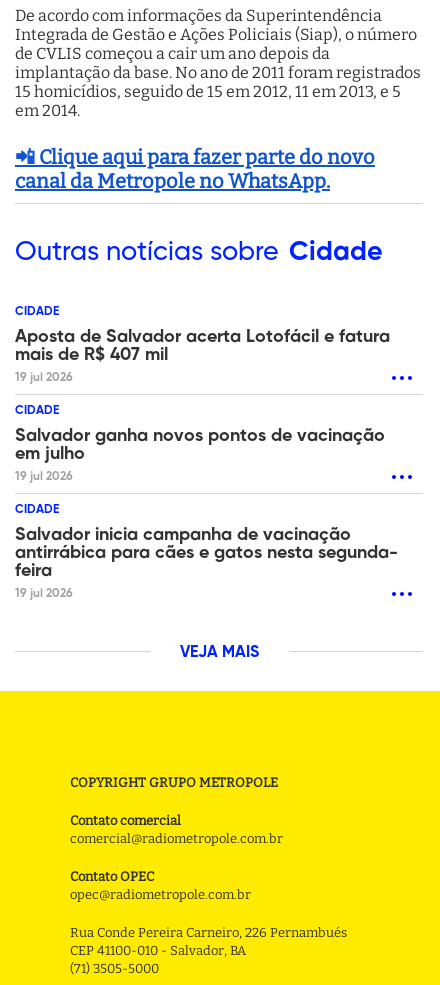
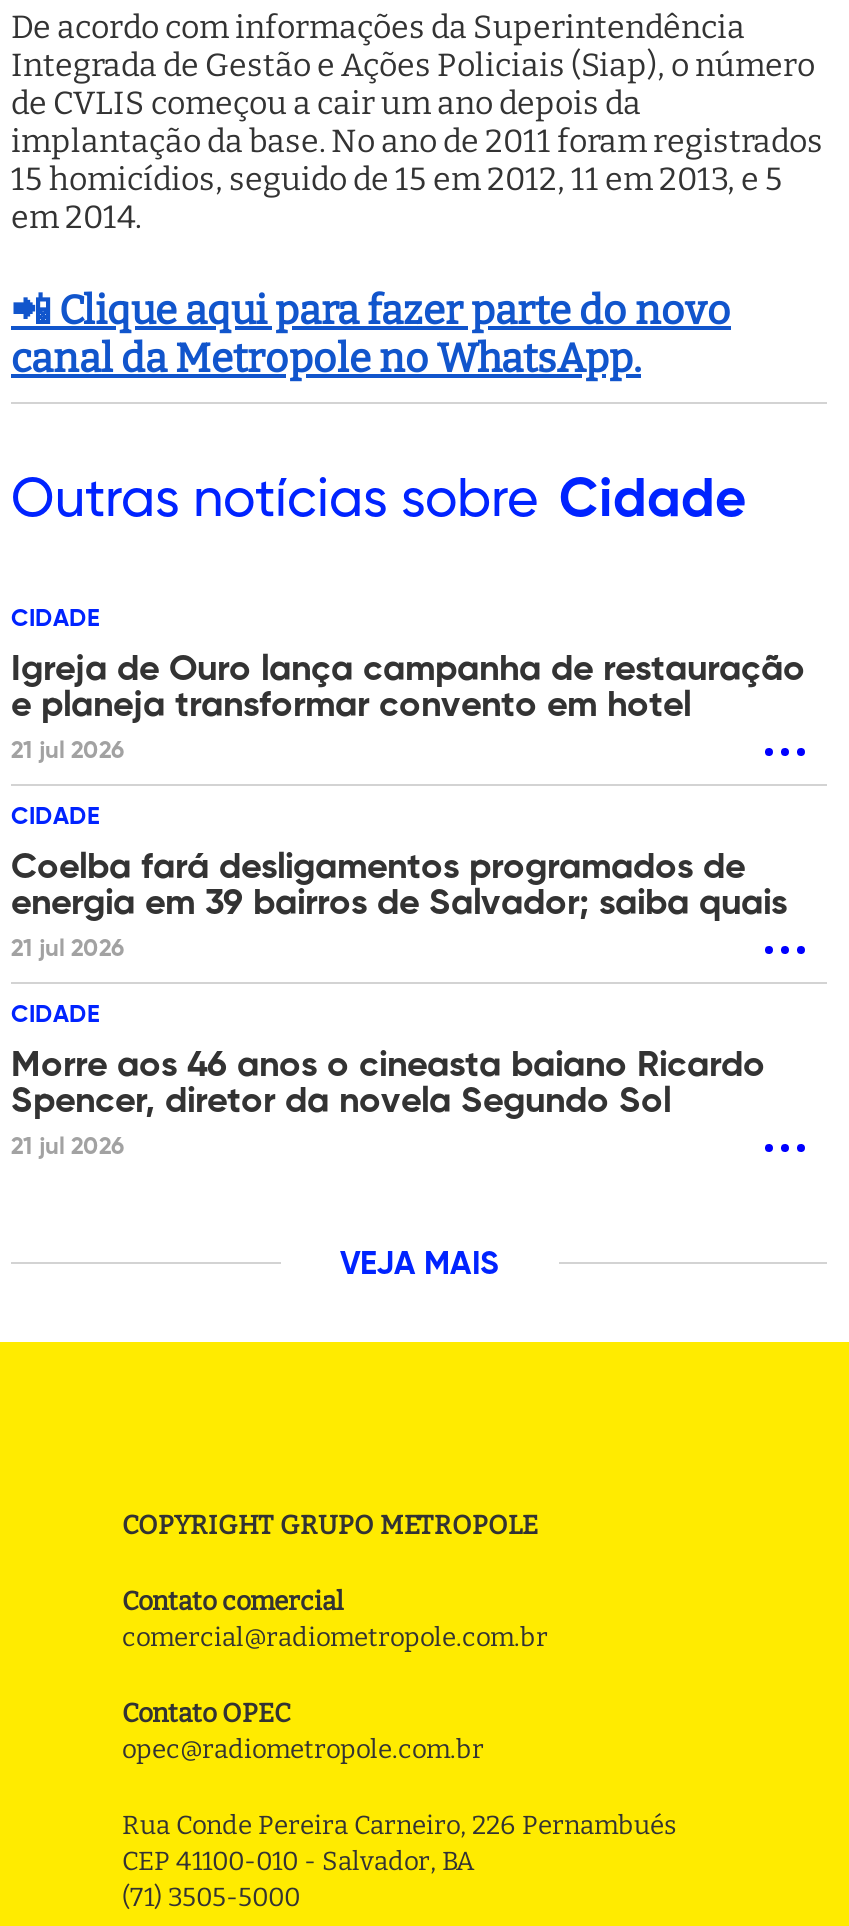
- Aposta de Salvador acerta Lotofácil e fatura
- mais de R$ 407 mil
- 19 jul 2026
+ Igreja de Ouro lança campanha de restauração
+ e planeja transformar convento em hotel
+ 21 jul 2026

- Salvador ganha novos pontos de vacinação
- em julho
- 19 jul 2026
+ Coelba fará desligamentos programados de
+ energia em 39 bairros de Salvador; saiba quais
+ 21 jul 2026

- Salvador inicia campanha de vacinação
- antirrábica para cães e gatos nesta segunda-
- feira
- 19 jul 2026
+ Morre aos 46 anos o cineasta baiano Ricardo
+ Spencer, diretor da novela Segundo Sol
+ 21 jul 2026
